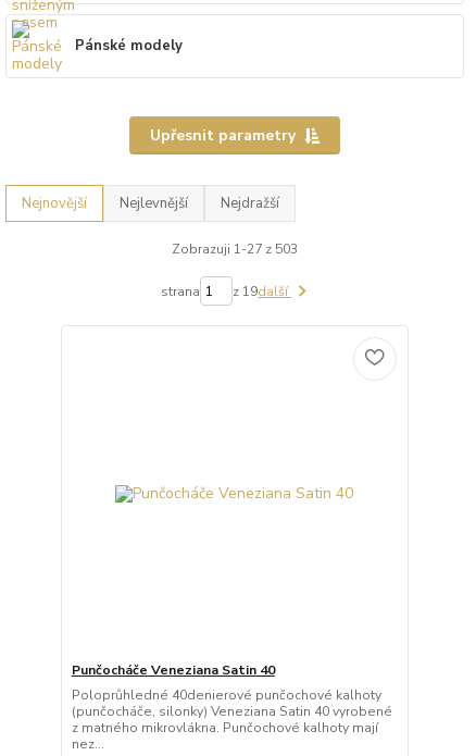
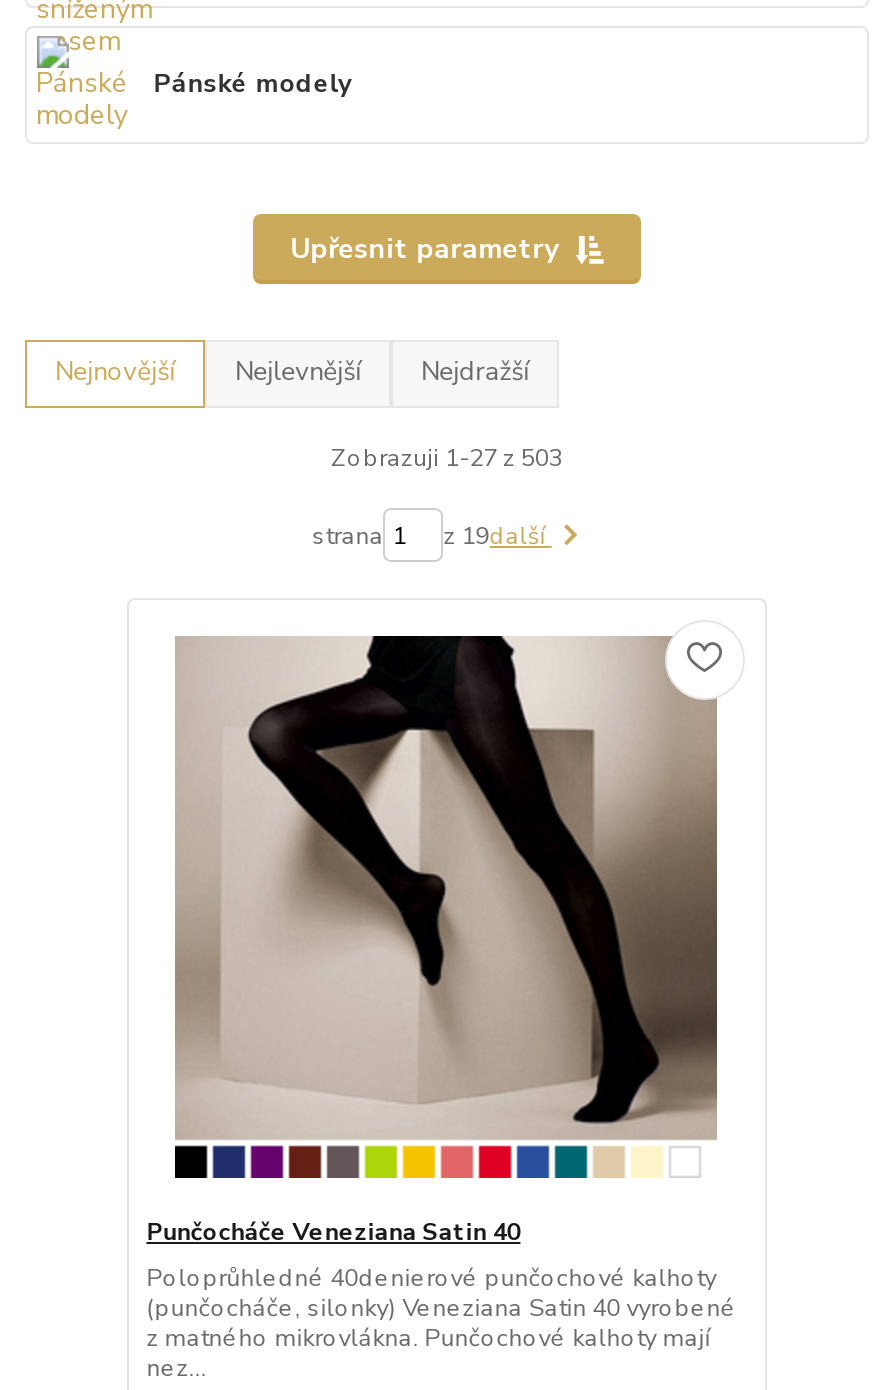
+ [image]
